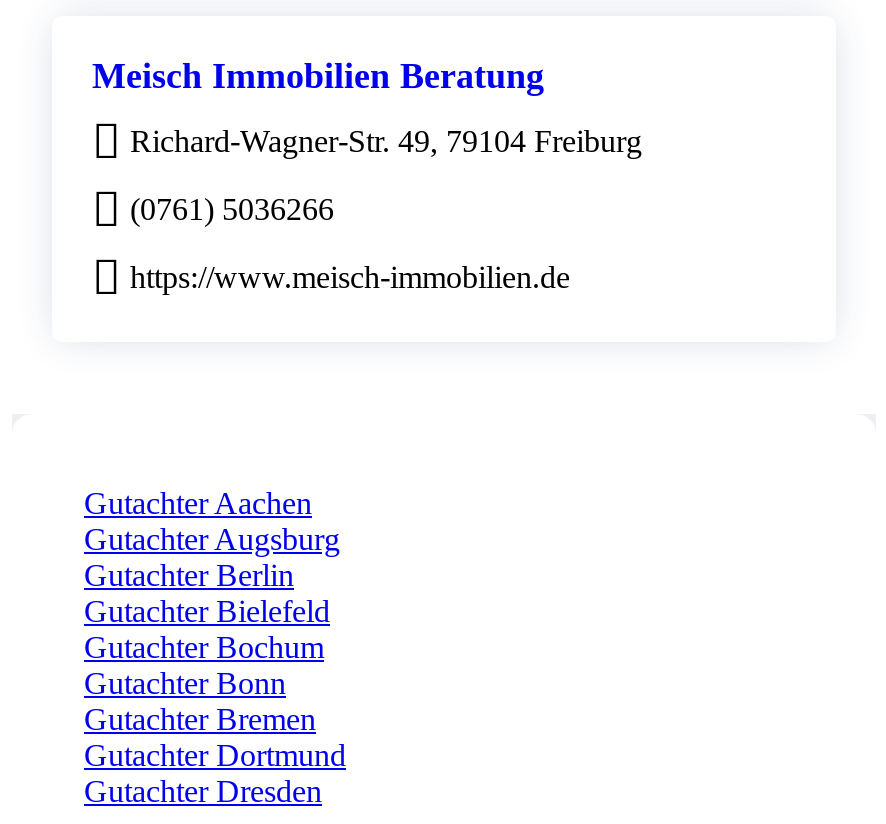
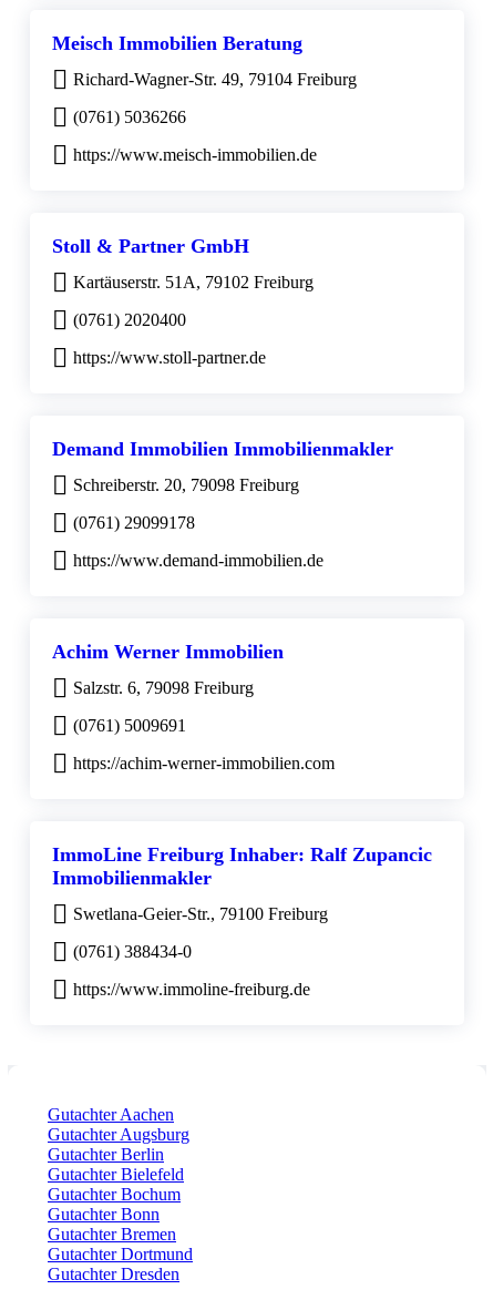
+ Stoll & Partner GmbH
+ Kartäuserstr. 51A, 79102 Freiburg
+ (0761) 2020400
+ https://www.stoll-partner.de

+ Demand Immobilien Immobilienmakler
+ Schreiberstr. 20, 79098 Freiburg
+ (0761) 29099178
+ https://www.demand-immobilien.de

+ Achim Werner Immobilien
+ Salzstr. 6, 79098 Freiburg
+ (0761) 5009691
+ https://achim-werner-immobilien.com

+ ImmoLine Freiburg Inhaber: Ralf Zupancic
+ Immobilienmakler
+ Swetlana-Geier-Str., 79100 Freiburg
+ (0761) 388434-0
+ https://www.immoline-freiburg.de
